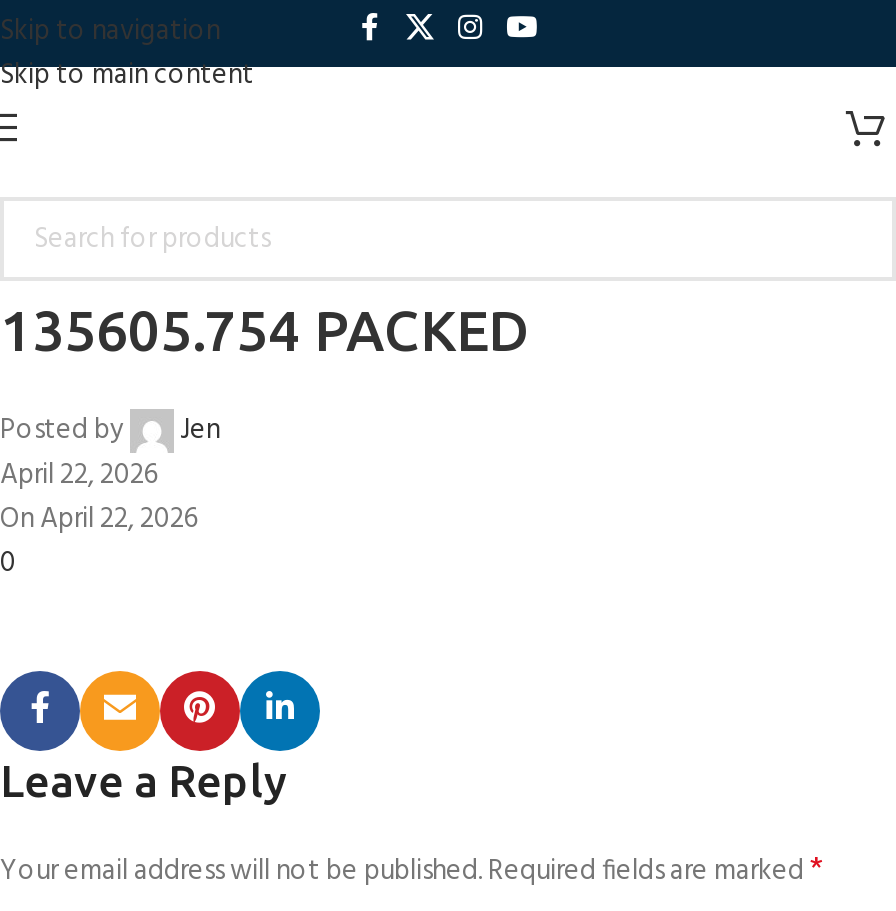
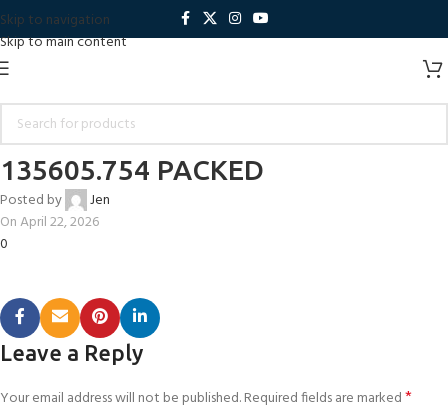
- April 22, 2026
